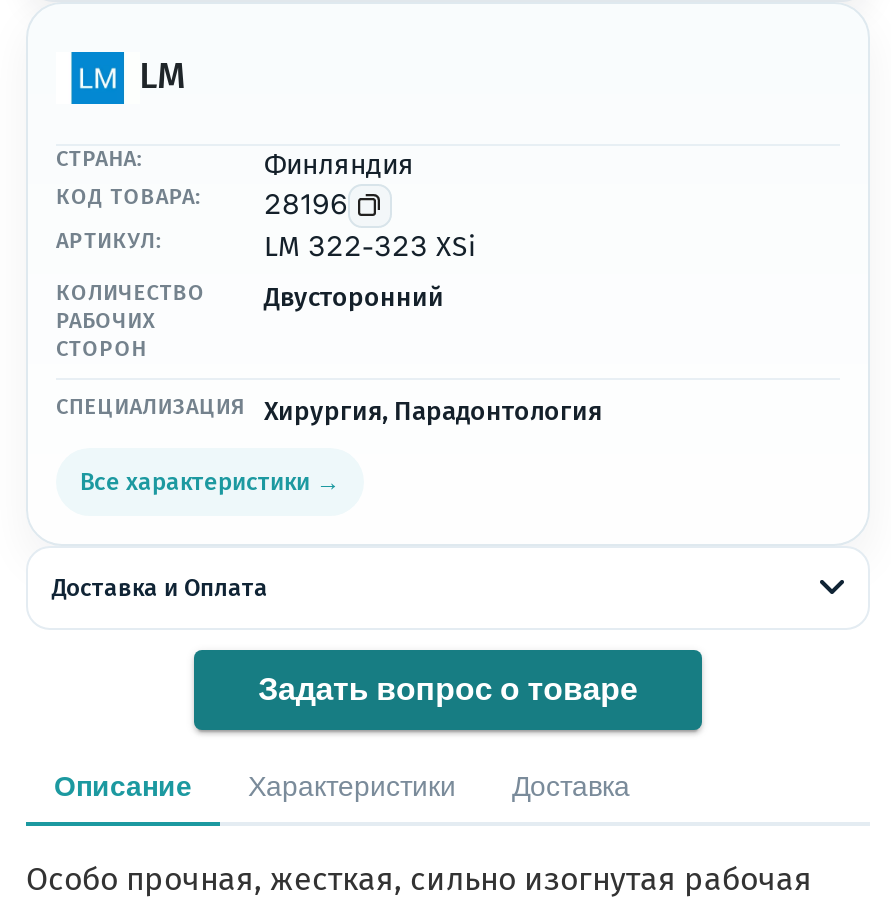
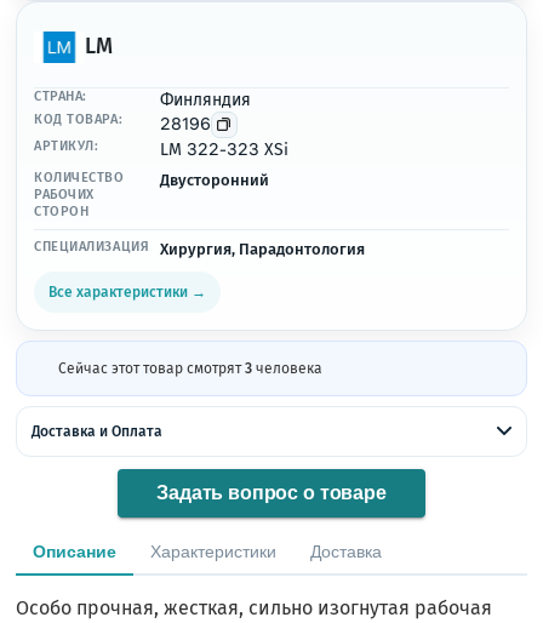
+ Сейчас этот товар смотрят 3 человека
